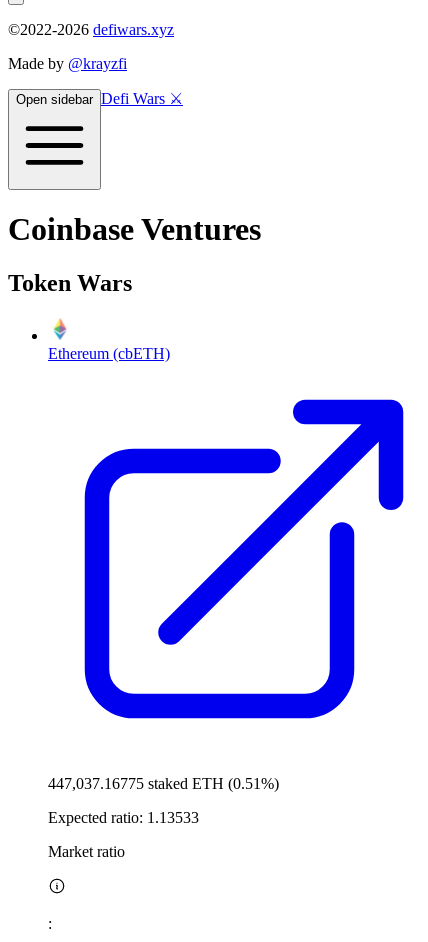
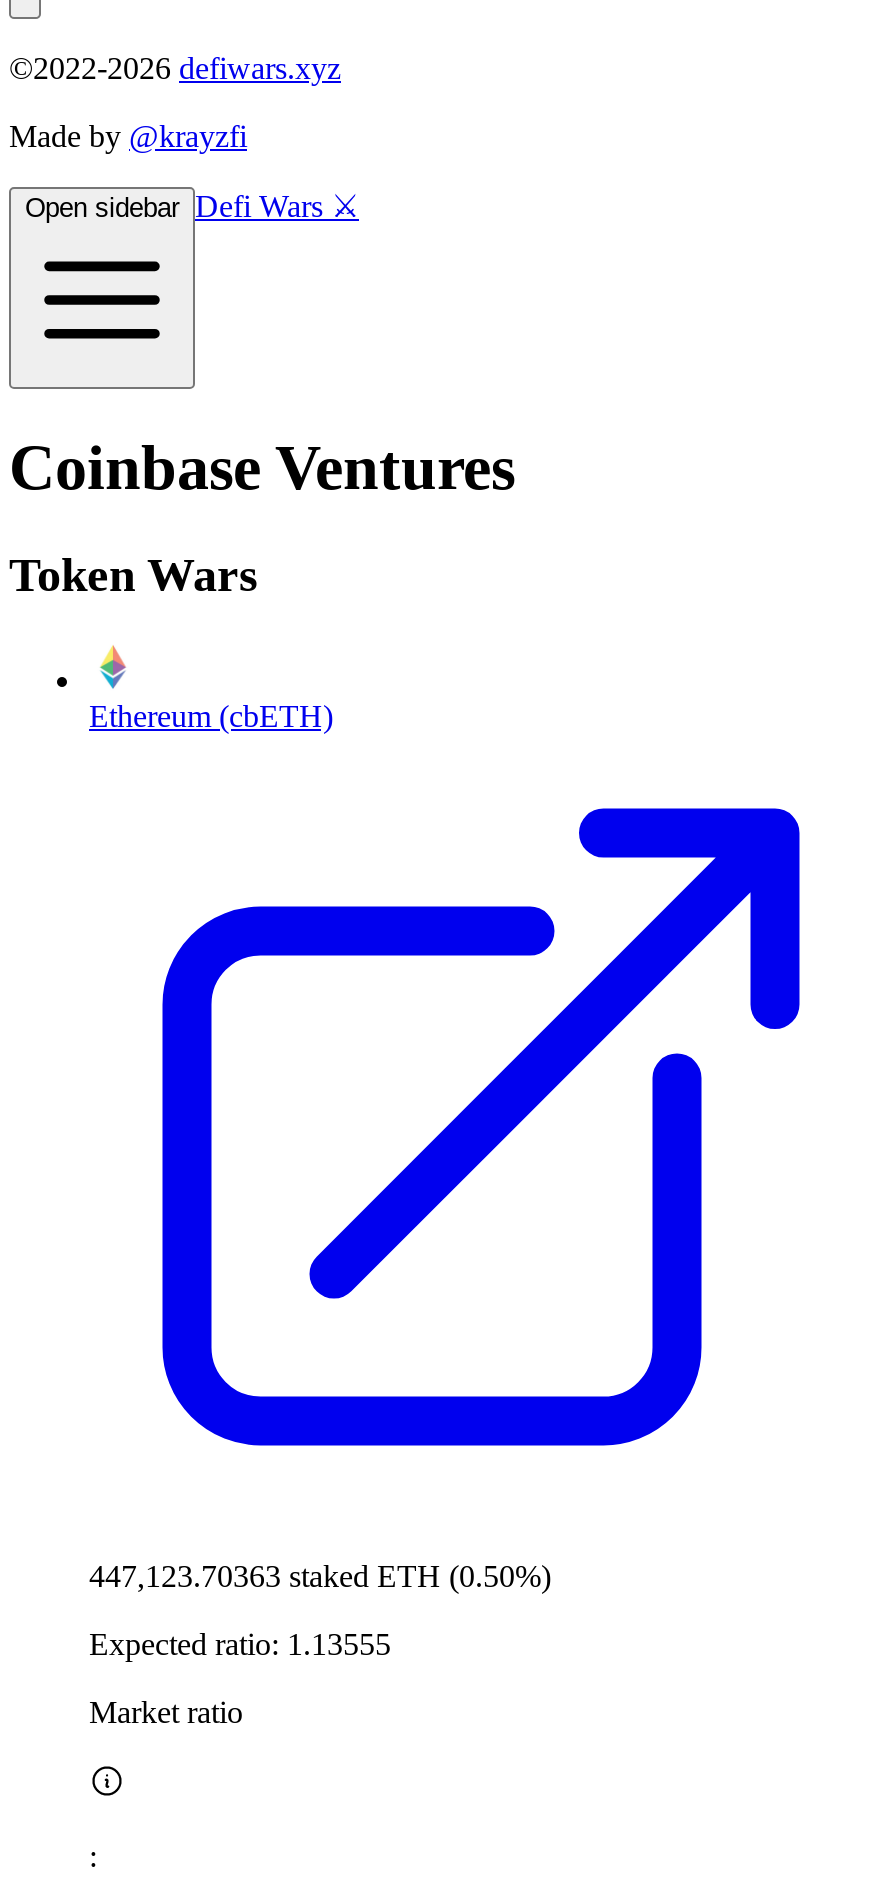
- 447,037.16775 staked ETH (0.51%)
+ 447,123.70363 staked ETH (0.50%)

- Expected ratio: 1.13533
+ Expected ratio: 1.13555
